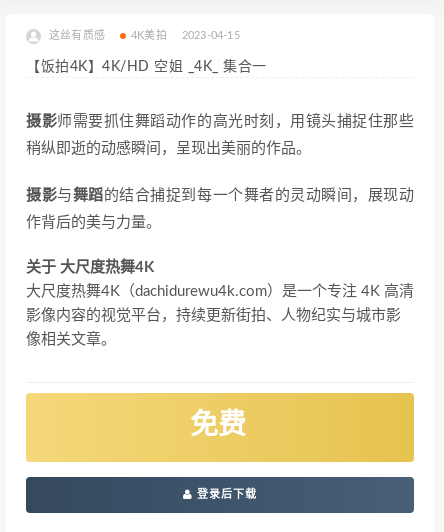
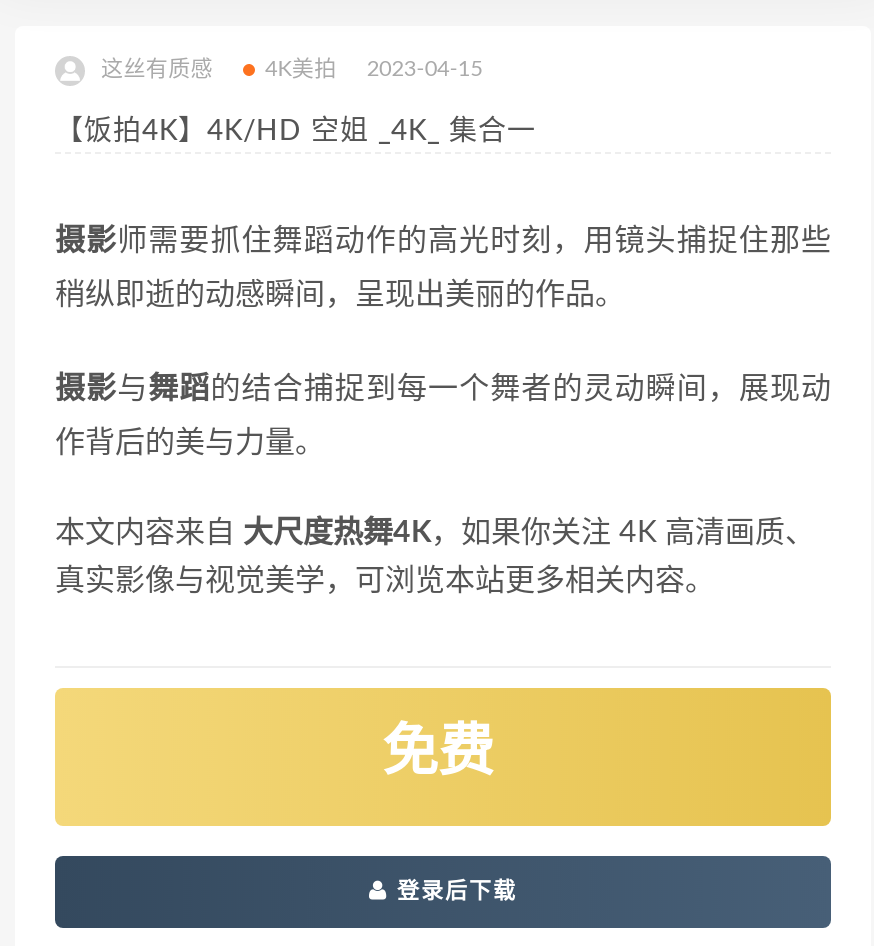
- 关于 大尺度热舞4K
- 大尺度热舞4K（dachidurewu4k.com）是一个专注 4K 高清
- 影像内容的视觉平台，持续更新街拍、人物纪实与城市影
- 像相关文章。
+ 本文内容来自大尺度热舞4K，如果你关注 4K 高清画质、
+ 真实影像与视觉美学，可浏览本站更多相关内容。
